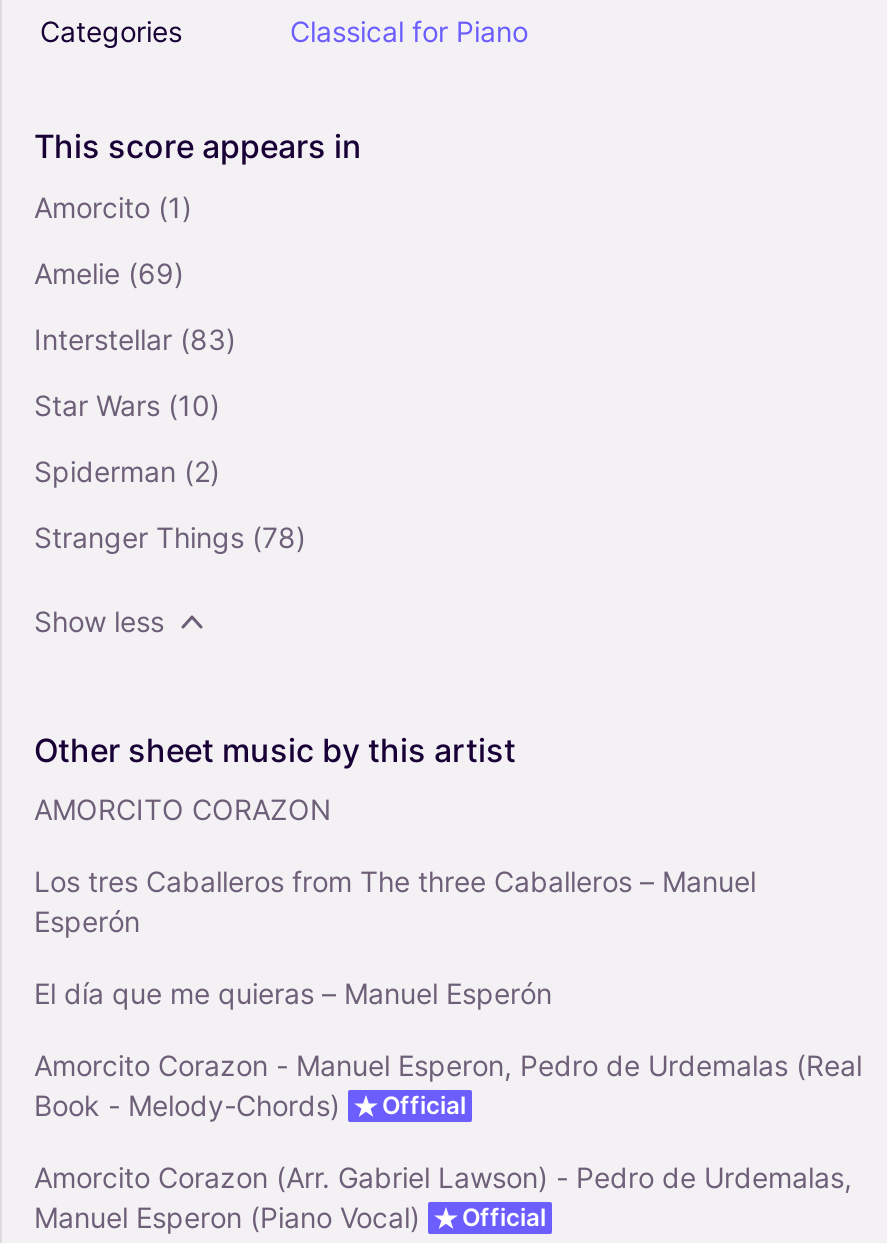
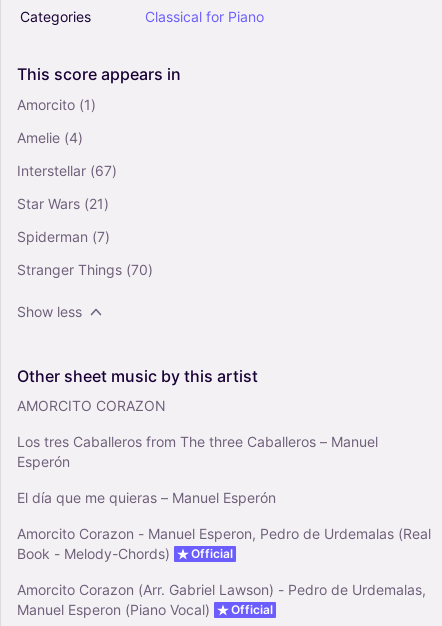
- Amelie (69)
+ Amelie (4)

- Interstellar (83)
+ Interstellar (67)

- Star Wars (10)
+ Star Wars (21)

- Spiderman (2)
+ Spiderman (7)

- Stranger Things (78)
+ Stranger Things (70)
